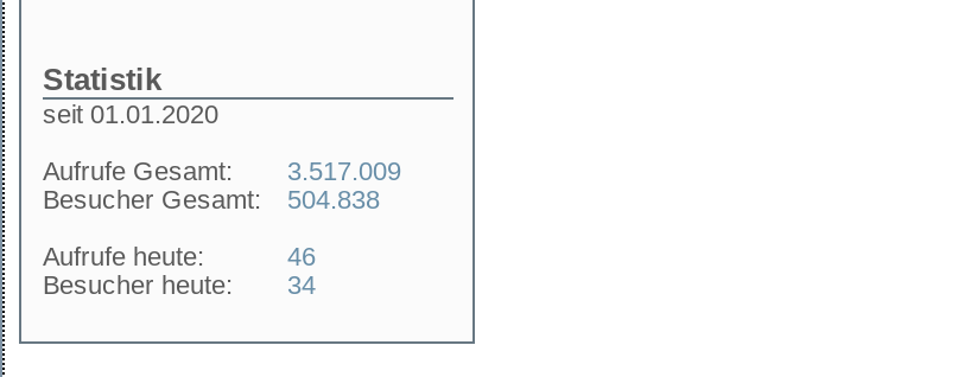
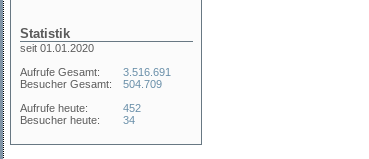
- Aufrufe Gesamt: 3.517.009
+ Aufrufe Gesamt: 3.516.691

- Besucher Gesamt: 504.838
+ Besucher Gesamt: 504.709

- 46
+ 452
